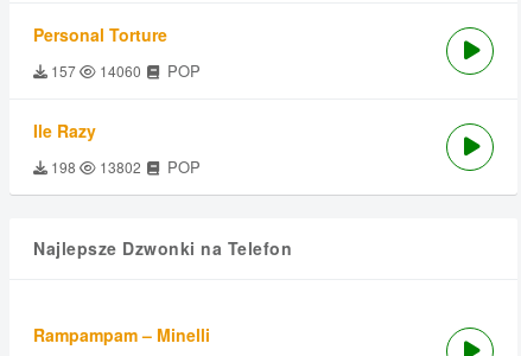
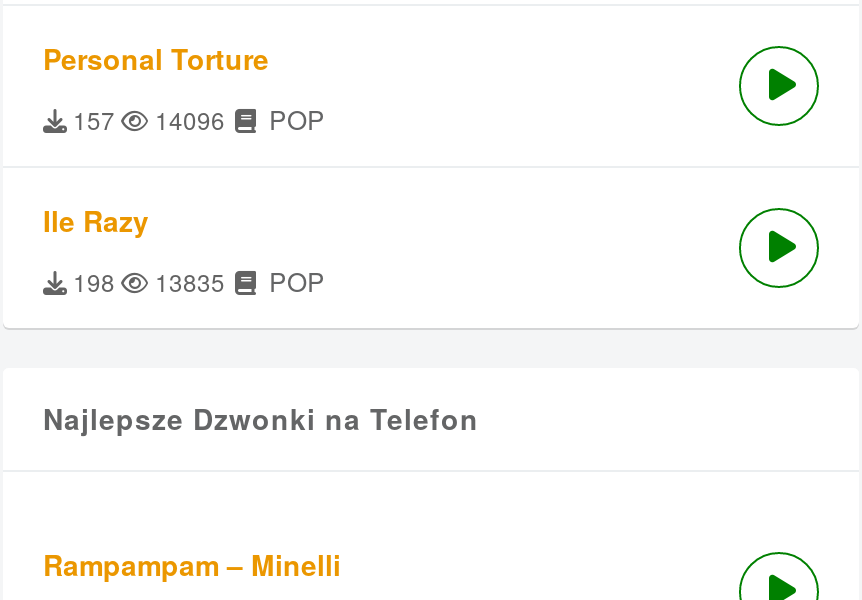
- 157 14060 POP
+ 157 14096 POP

- 198 13802 POP
+ 198 13835 POP
